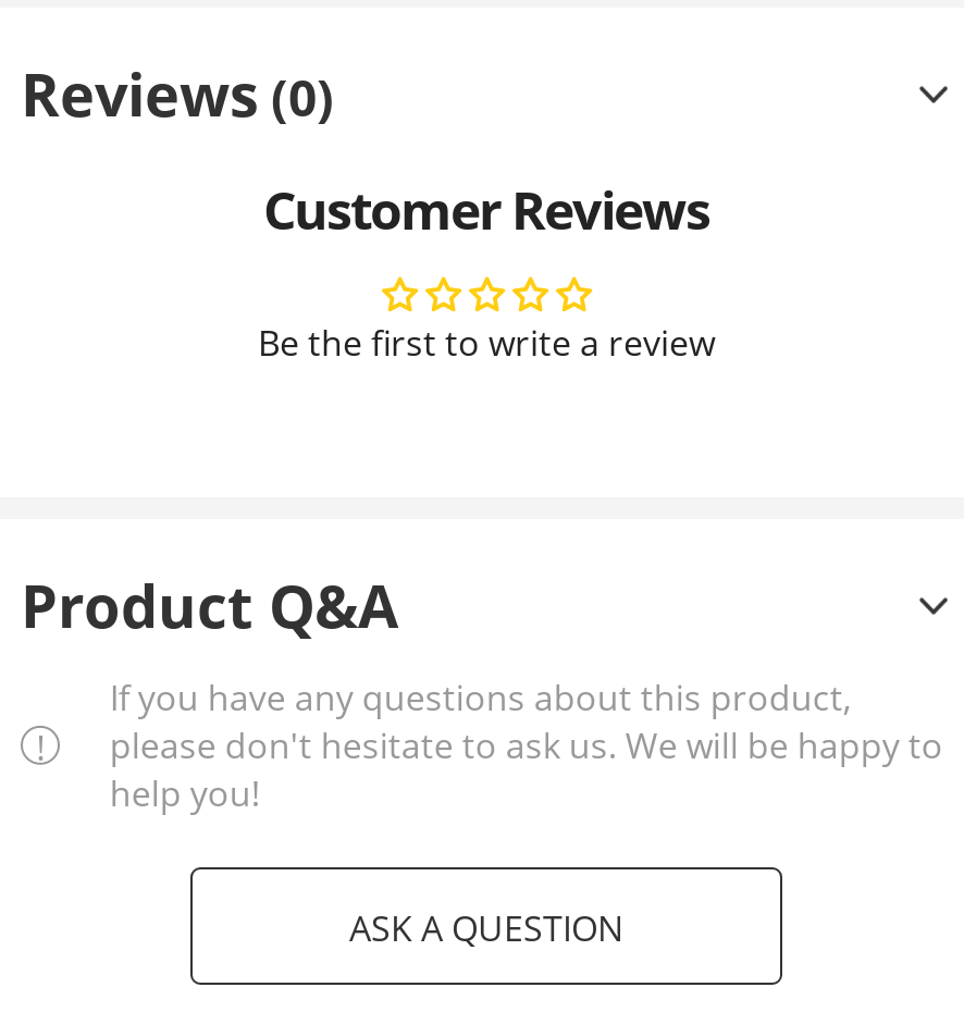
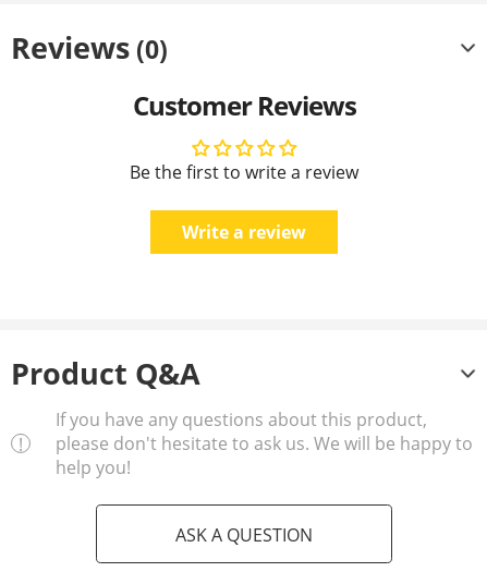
+ Write a review
